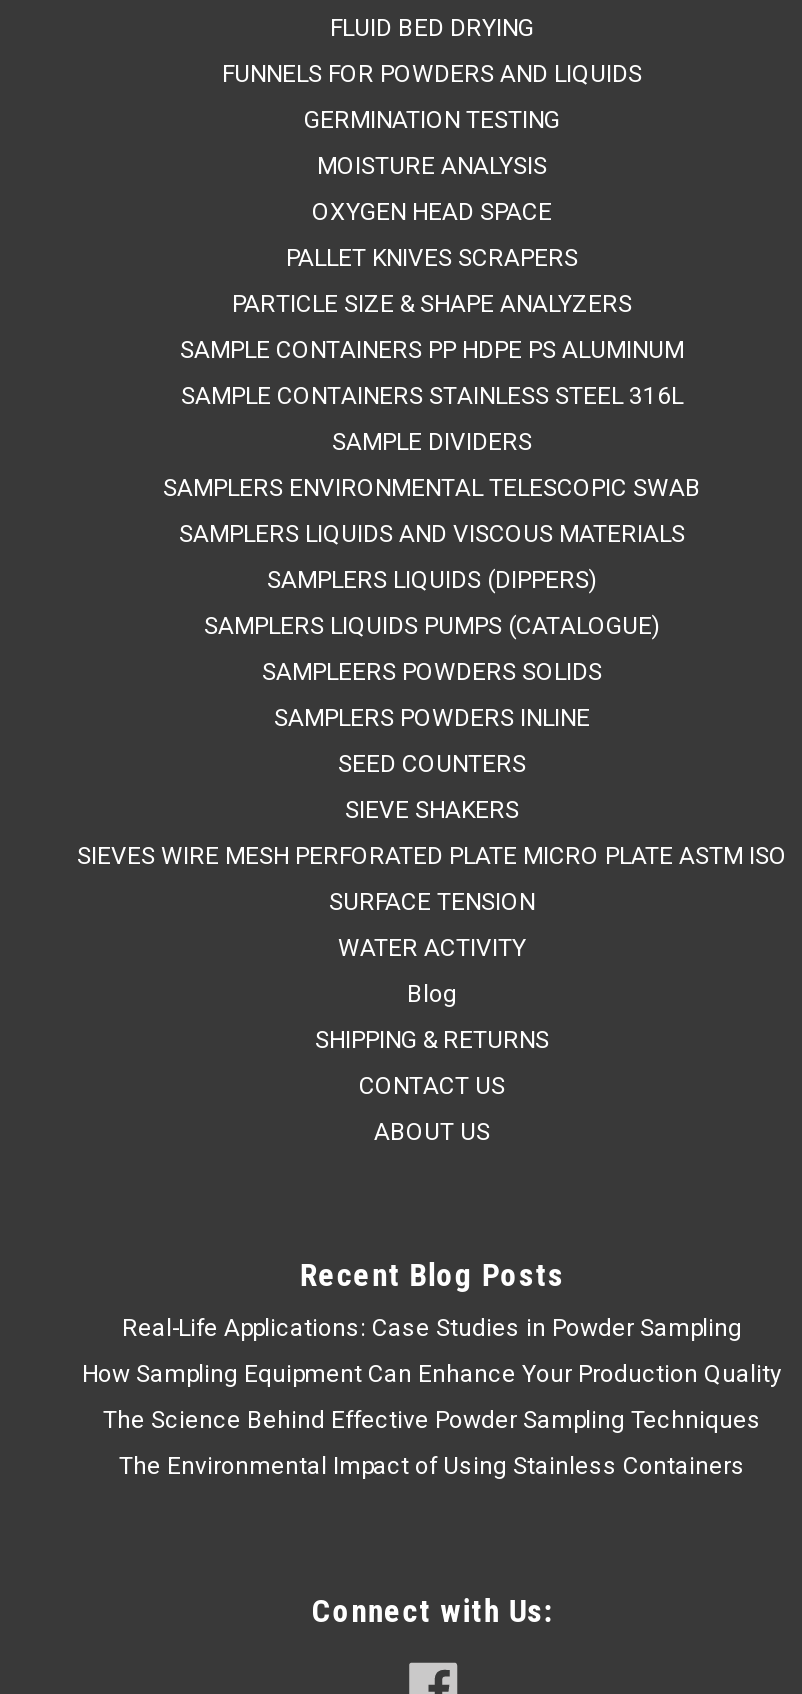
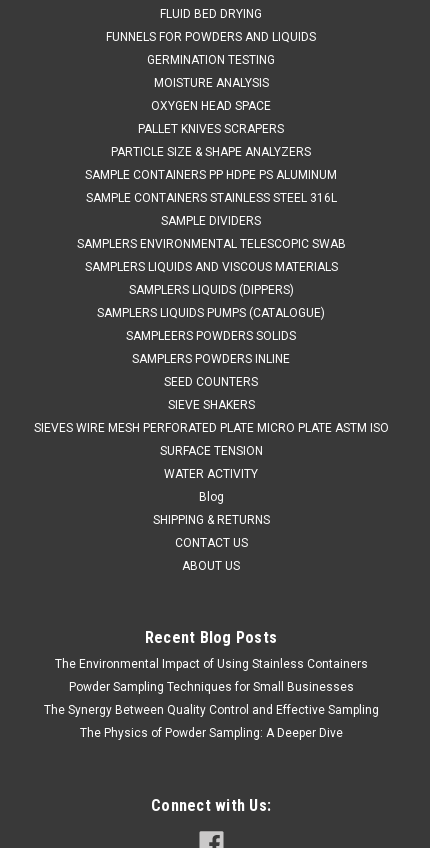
- Real-Life Applications: Case Studies in Powder Sampling
- How Sampling Equipment Can Enhance Your Production Quality
- The Science Behind Effective Powder Sampling Techniques

moved up: The Environmental Impact of Using Stainless Containers

+ Powder Sampling Techniques for Small Businesses
+ The Synergy Between Quality Control and Effective Sampling
+ The Physics of Powder Sampling: A Deeper Dive
